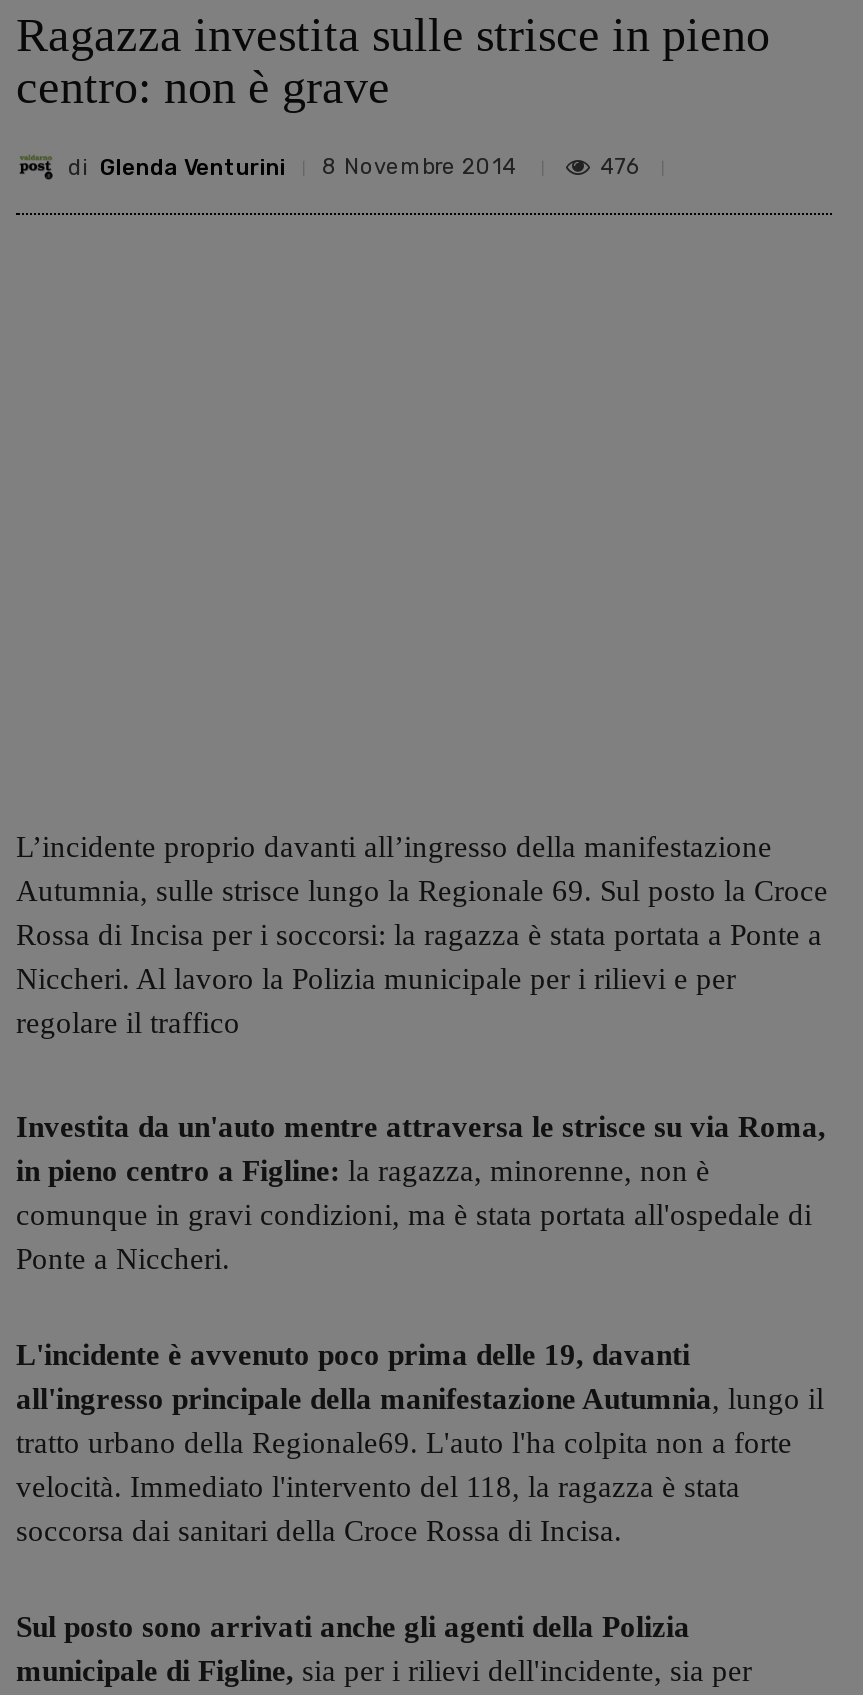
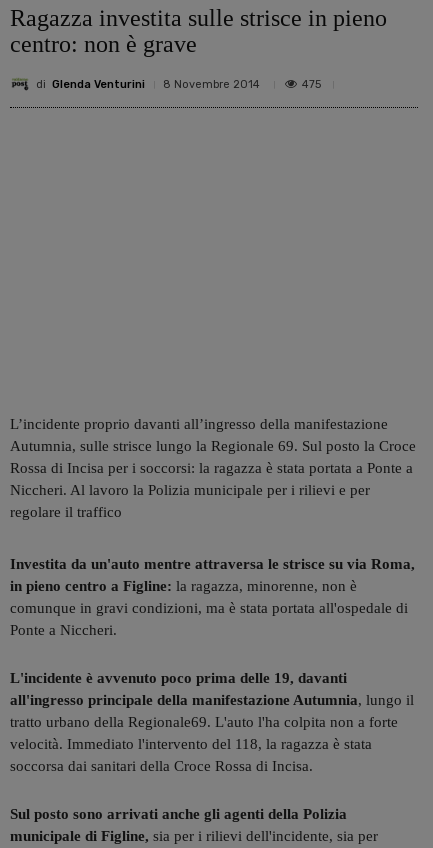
- 476
+ 475
